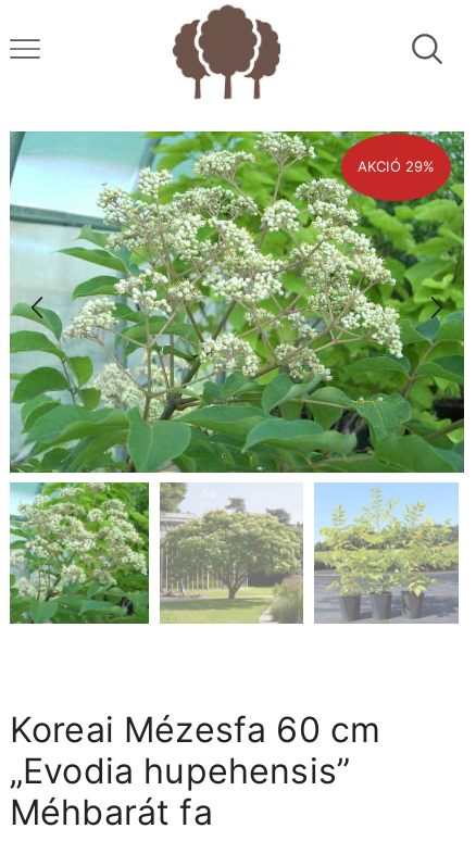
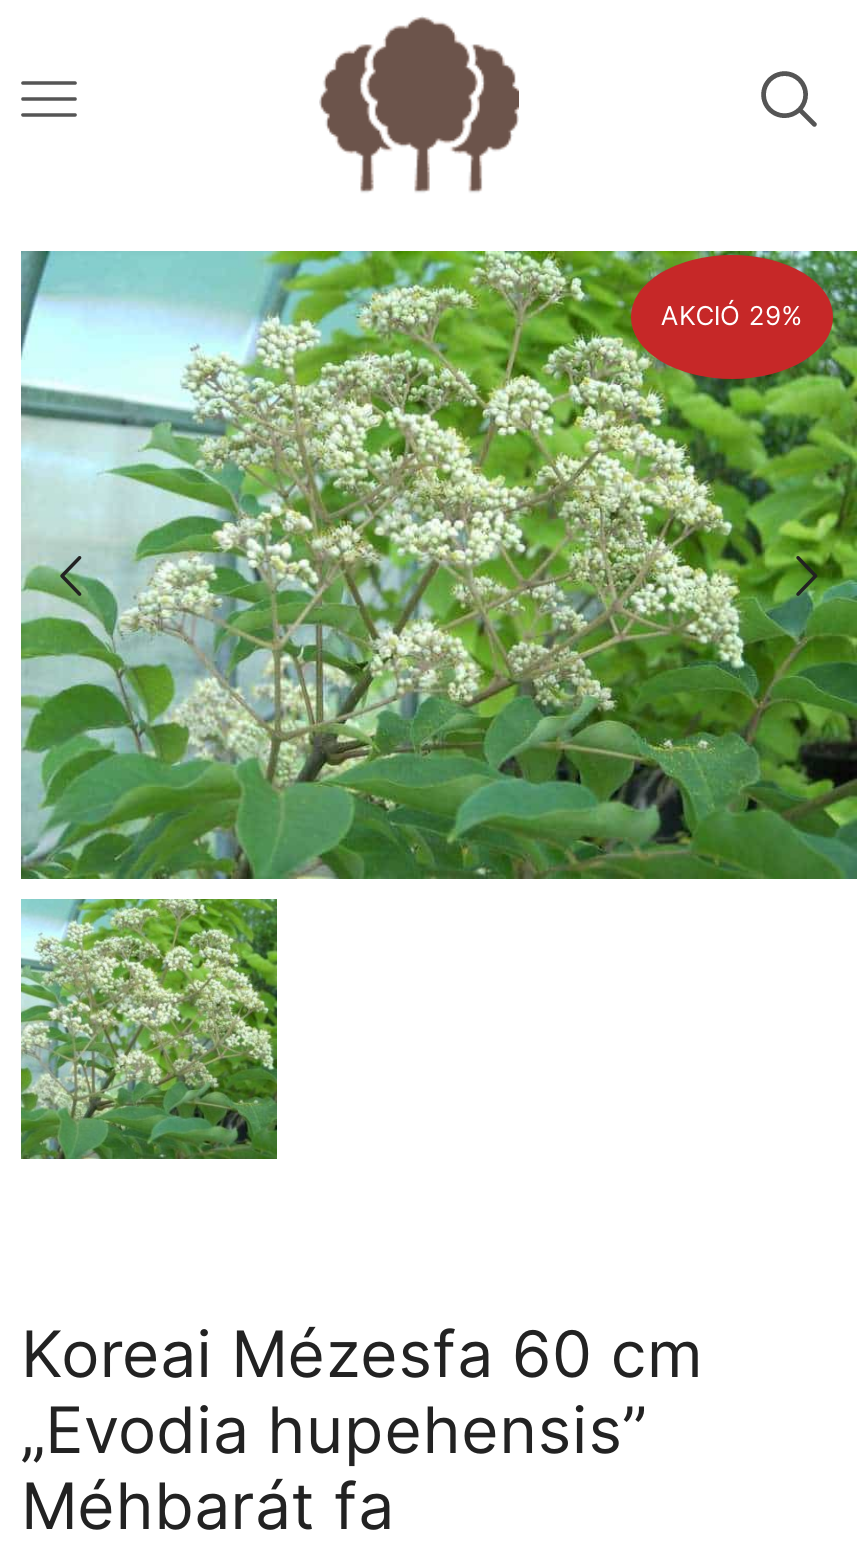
- [image]

- [image]
